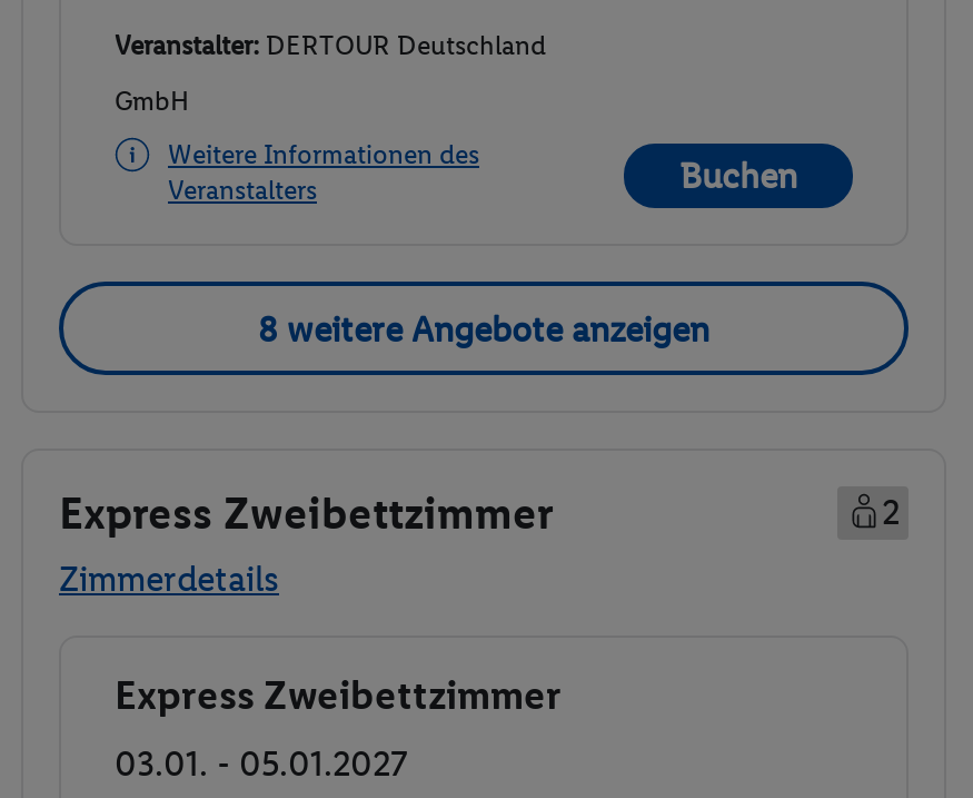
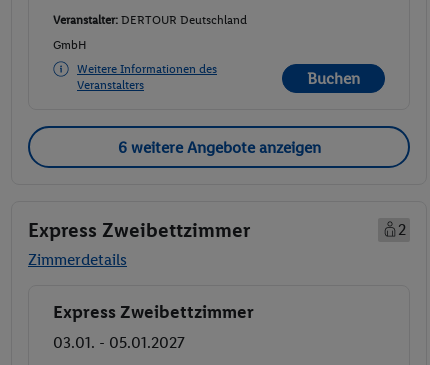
- 8 weitere Angebote anzeigen
+ 6 weitere Angebote anzeigen
